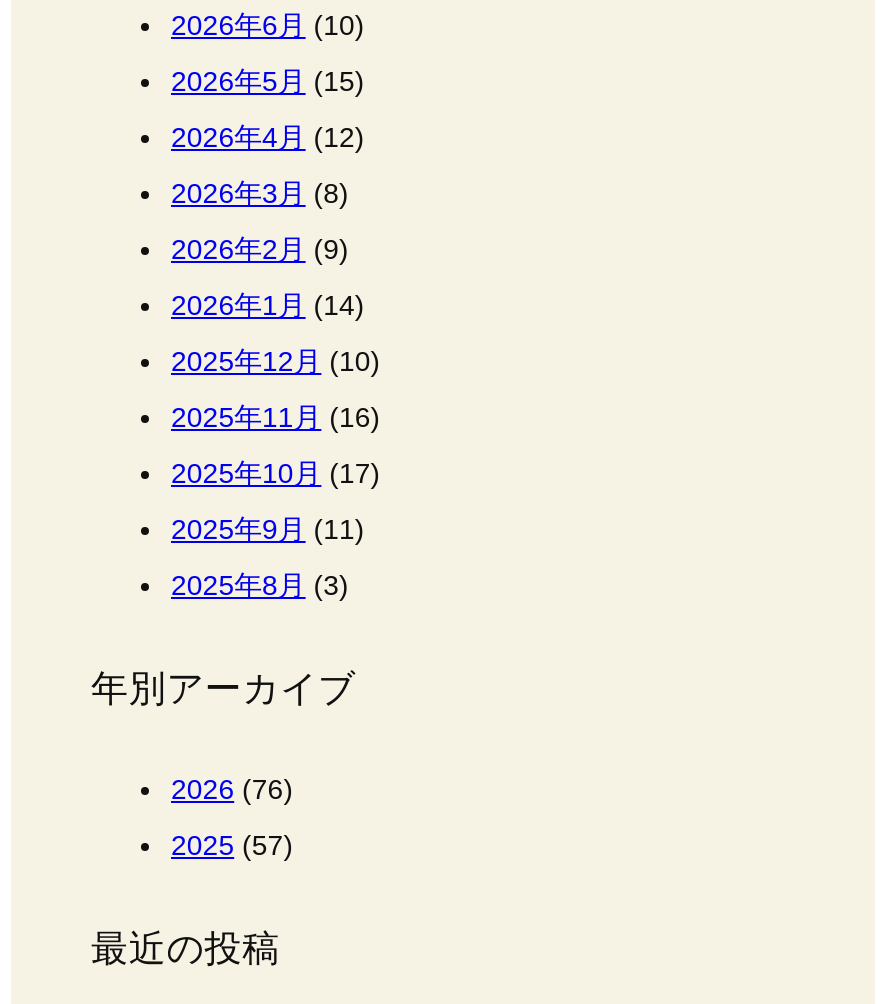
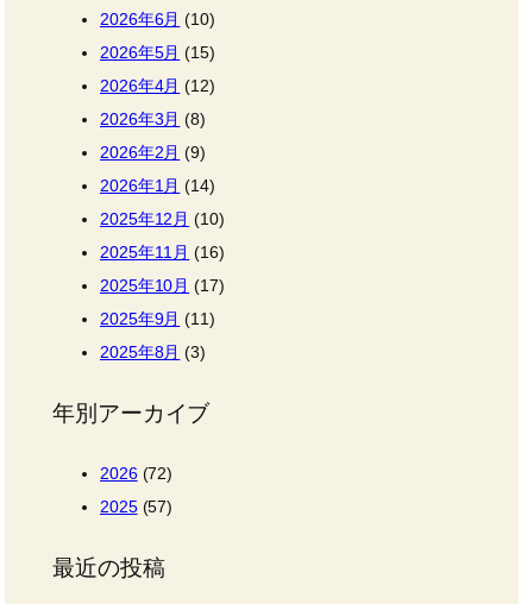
- 2026 (76)
+ 2026 (72)
